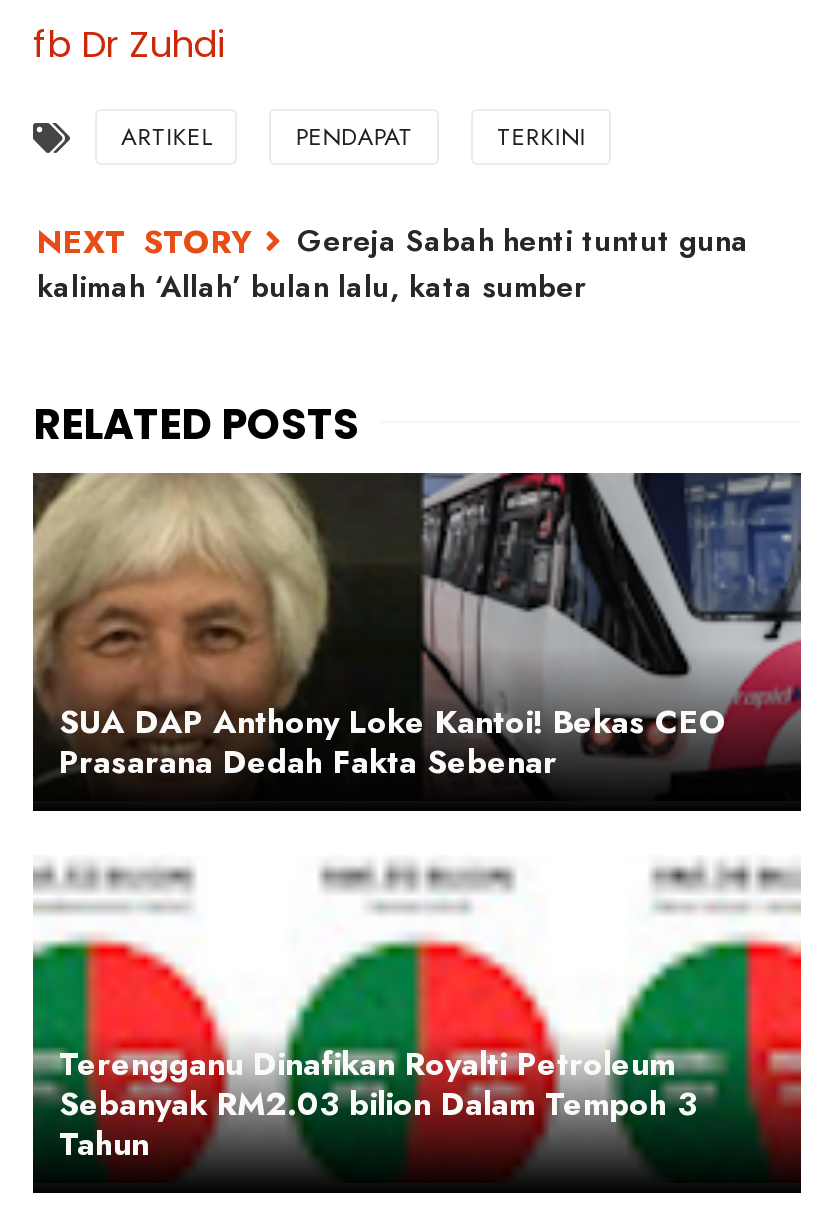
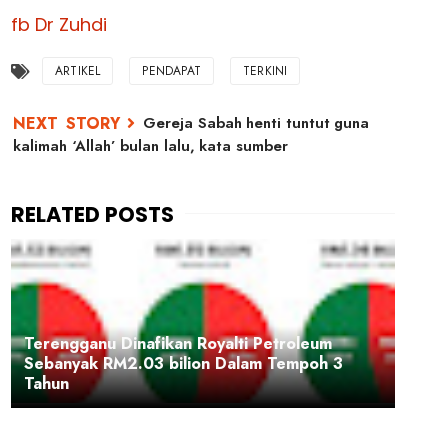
- [image]
- SUA DAP Anthony Loke Kantoi! Bekas CEO
- Prasarana Dedah Fakta Sebenar
